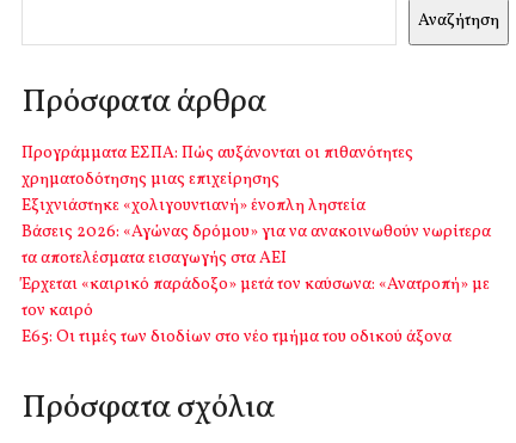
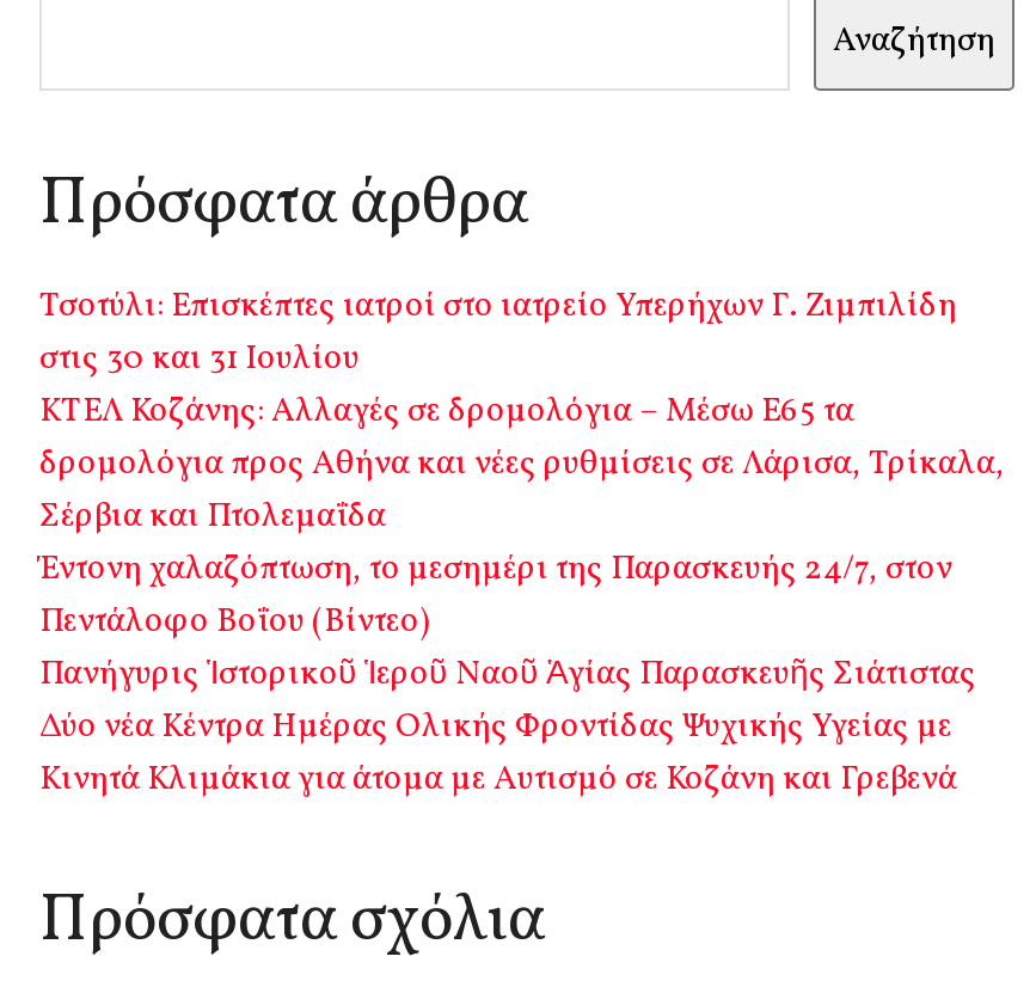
- Προγράμματα ΕΣΠΑ: Πώς αυξάνονται οι πιθανότητες
- χρηματοδότησης μιας επιχείρησης
- Εξιχνιάστηκε «χολιγουντιανή» ένοπλη ληστεία
- Βάσεις 2026: «Αγώνας δρόμου» για να ανακοινωθούν νωρίτερα
- τα αποτελέσματα εισαγωγής στα ΑΕΙ
- Έρχεται «καιρικό παράδοξο» μετά τον καύσωνα: «Ανατροπή» με
- τον καιρό
- Ε65: Οι τιμές των διοδίων στο νέο τμήμα του οδικού άξονα
+ Τσοτύλι: Επισκέπτες ιατροί στο ιατρείο Υπερήχων Γ. Ζιμπιλίδη
+ στις 30 και 31 Ιουλίου
+ ΚΤΕΛ Κοζάνης: Αλλαγές σε δρομολόγια – Μέσω Ε65 τα
+ δρομολόγια προς Αθήνα και νέες ρυθμίσεις σε Λάρισα, Τρίκαλα,
+ Σέρβια και Πτολεμαΐδα
+ Έντονη χαλαζόπτωση, το μεσημέρι της Παρασκευής 24/7, στον
+ Πεντάλοφο Βοΐου (Βίντεο)
+ Πανήγυρις Ἱστορικοῦ Ἱεροῦ Ναοῦ Ἁγίας Παρασκευῆς Σιάτιστας
+ Δύο νέα Κέντρα Ημέρας Ολικής Φροντίδας Ψυχικής Υγείας με
+ Κινητά Κλιμάκια για άτομα με Αυτισμό σε Κοζάνη και Γρεβενά
